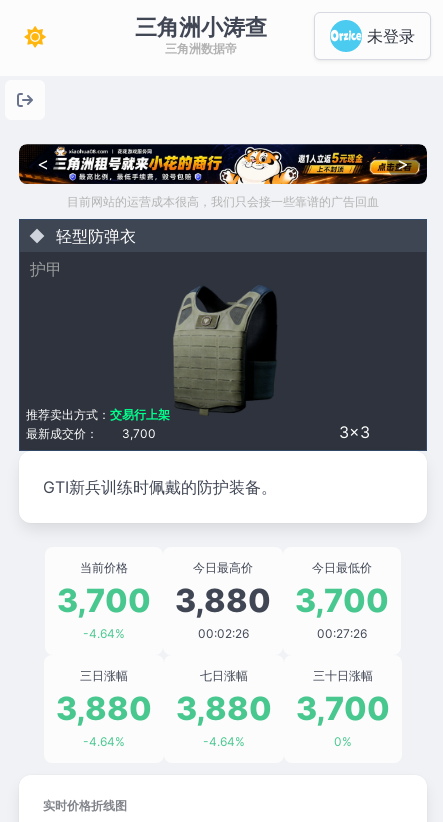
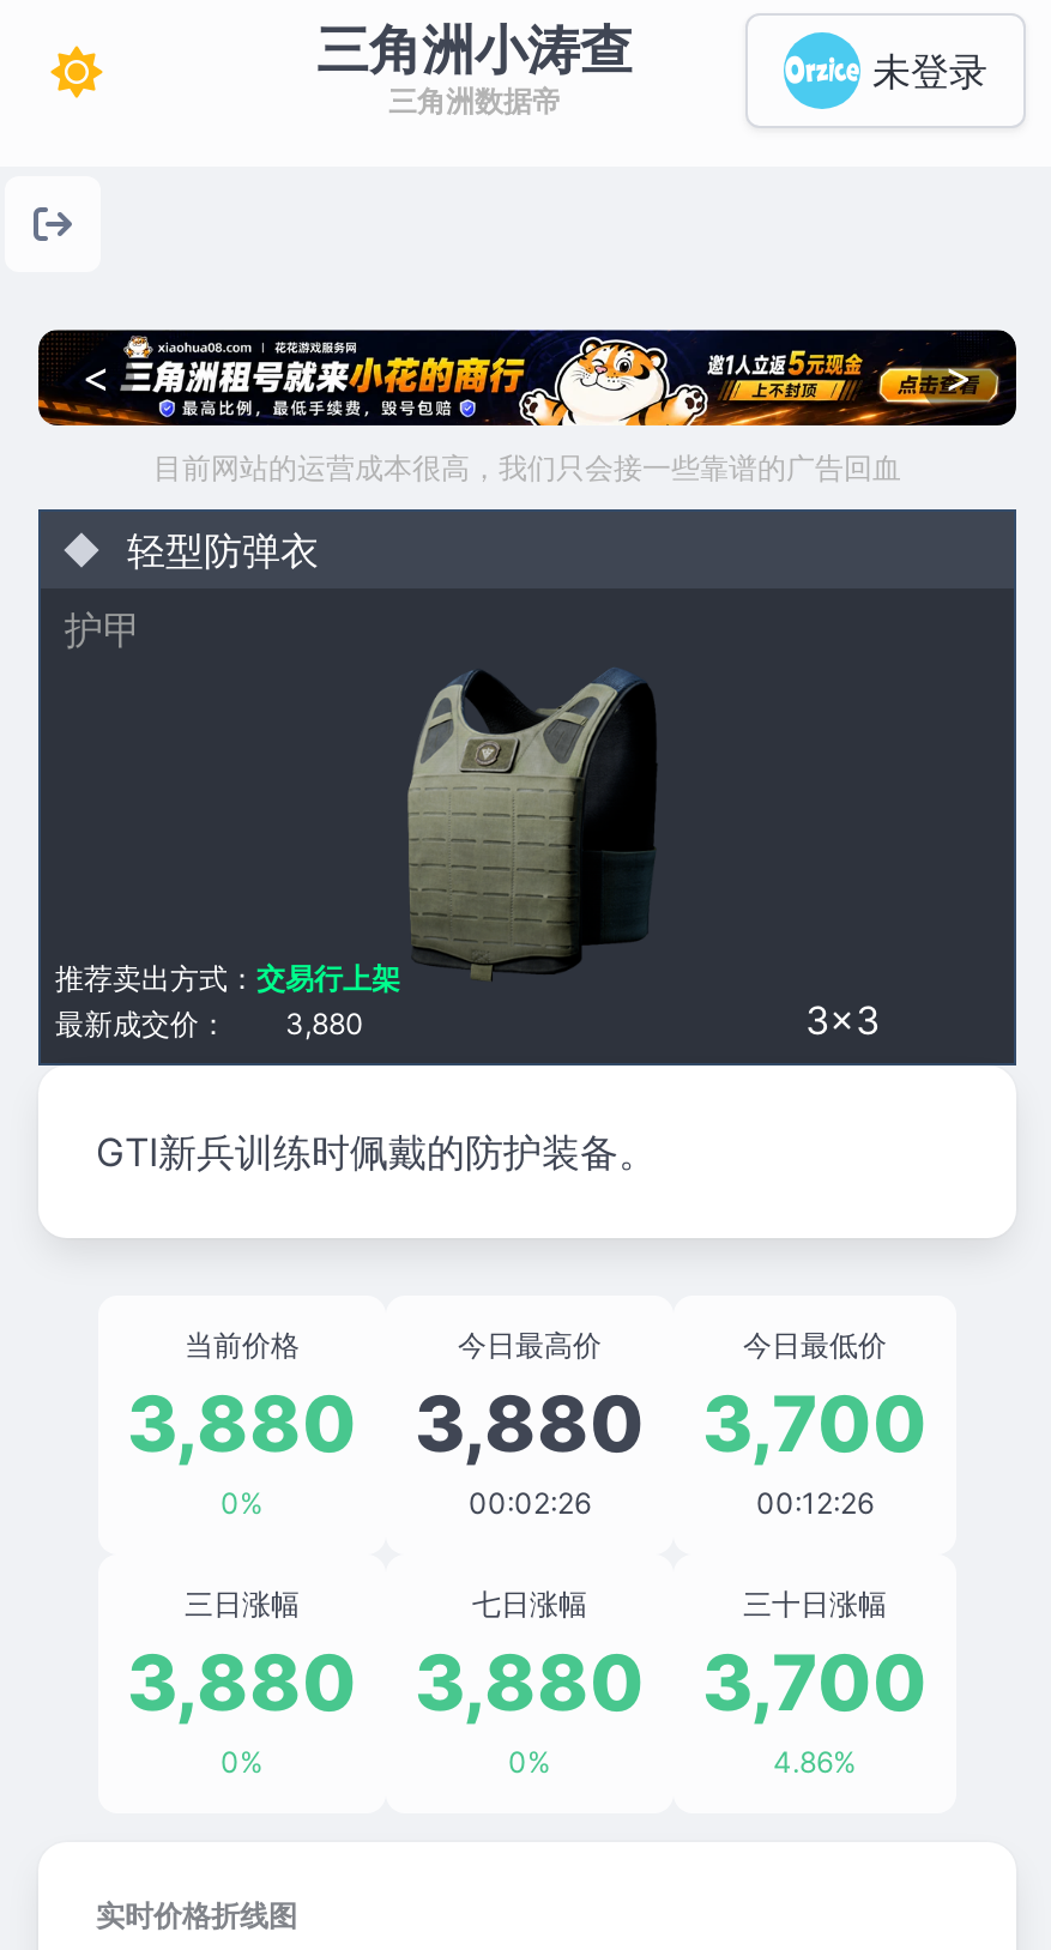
- 最新成交价： 3,700
+ 最新成交价： 3,880

- 3,700 3,880 3,700
+ 3,880 3,880 3,700

- -4.64%
+ 0%

- 00:27:26
+ 00:12:26

- -4.64%
+ 0%

- -4.64%
+ 0%

- 0%
+ 4.86%
